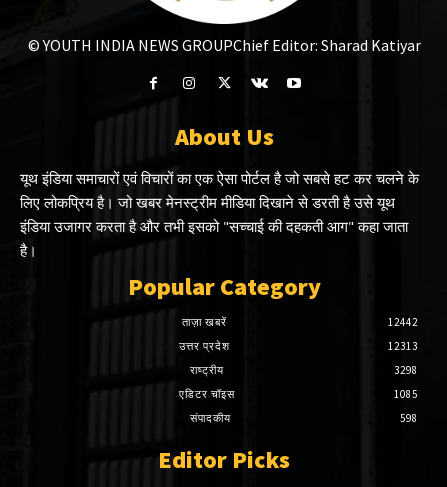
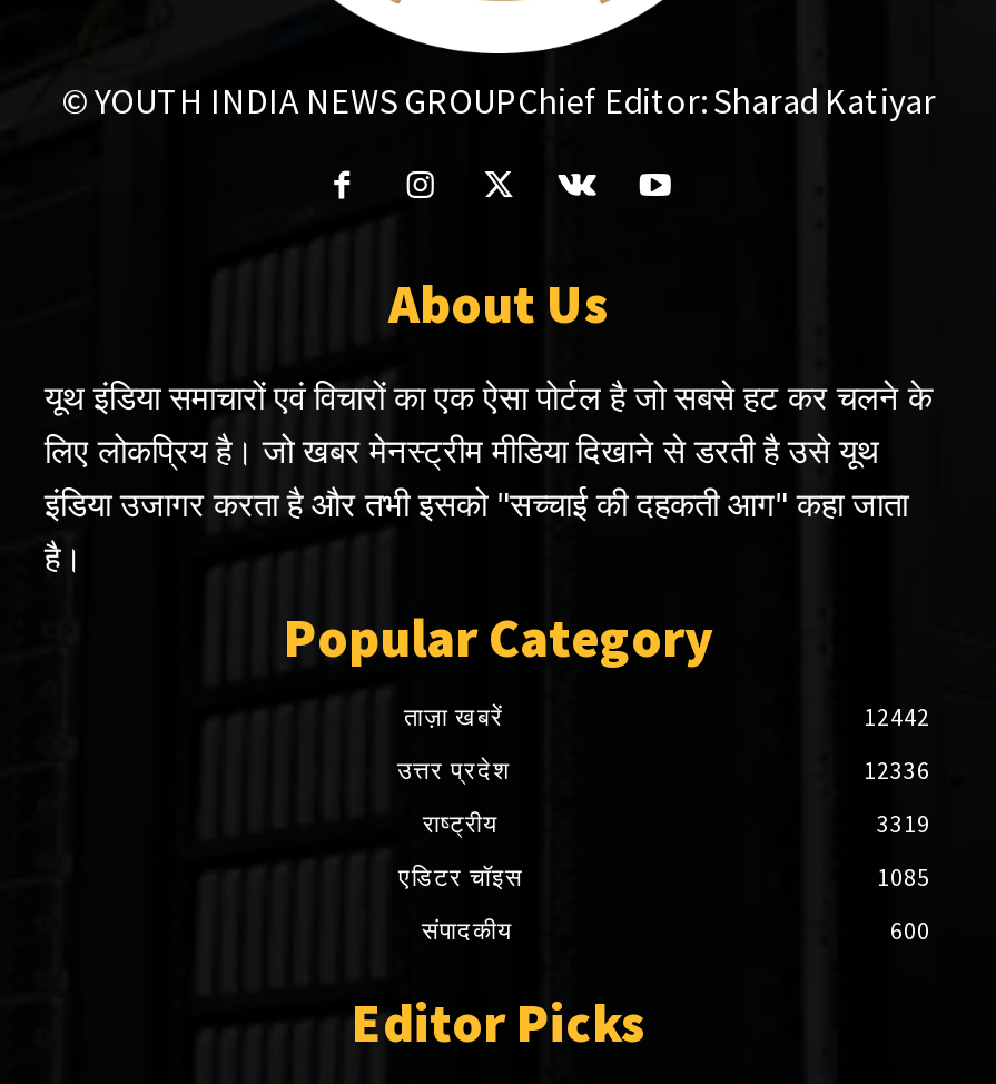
- 12313
+ 12336

- 3298
+ 3319

- 598
+ 600
